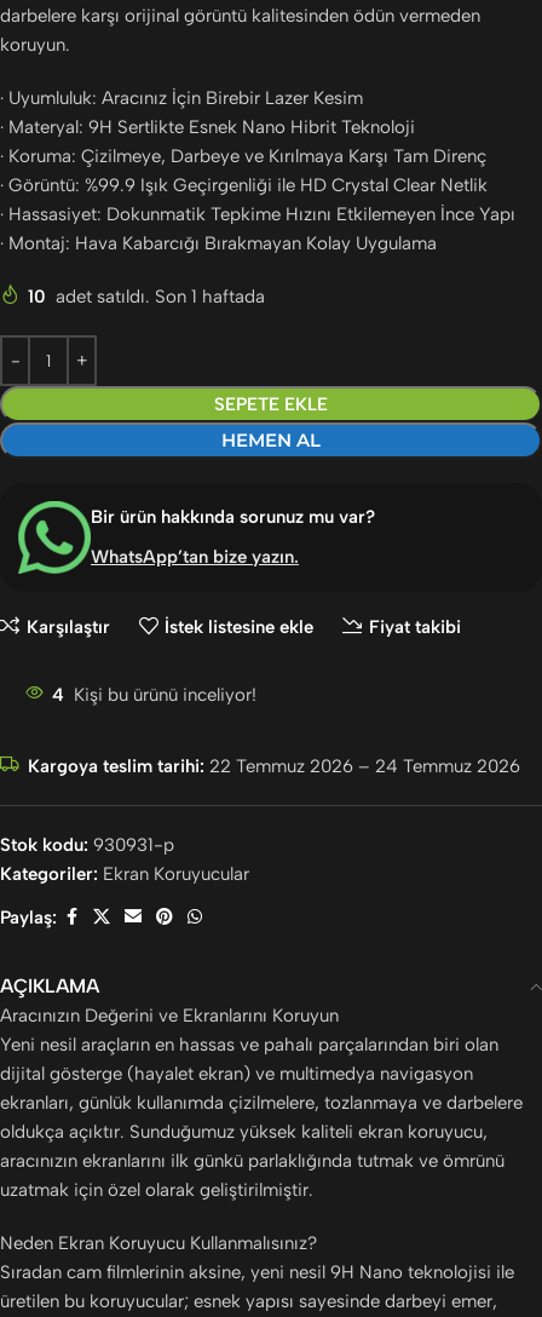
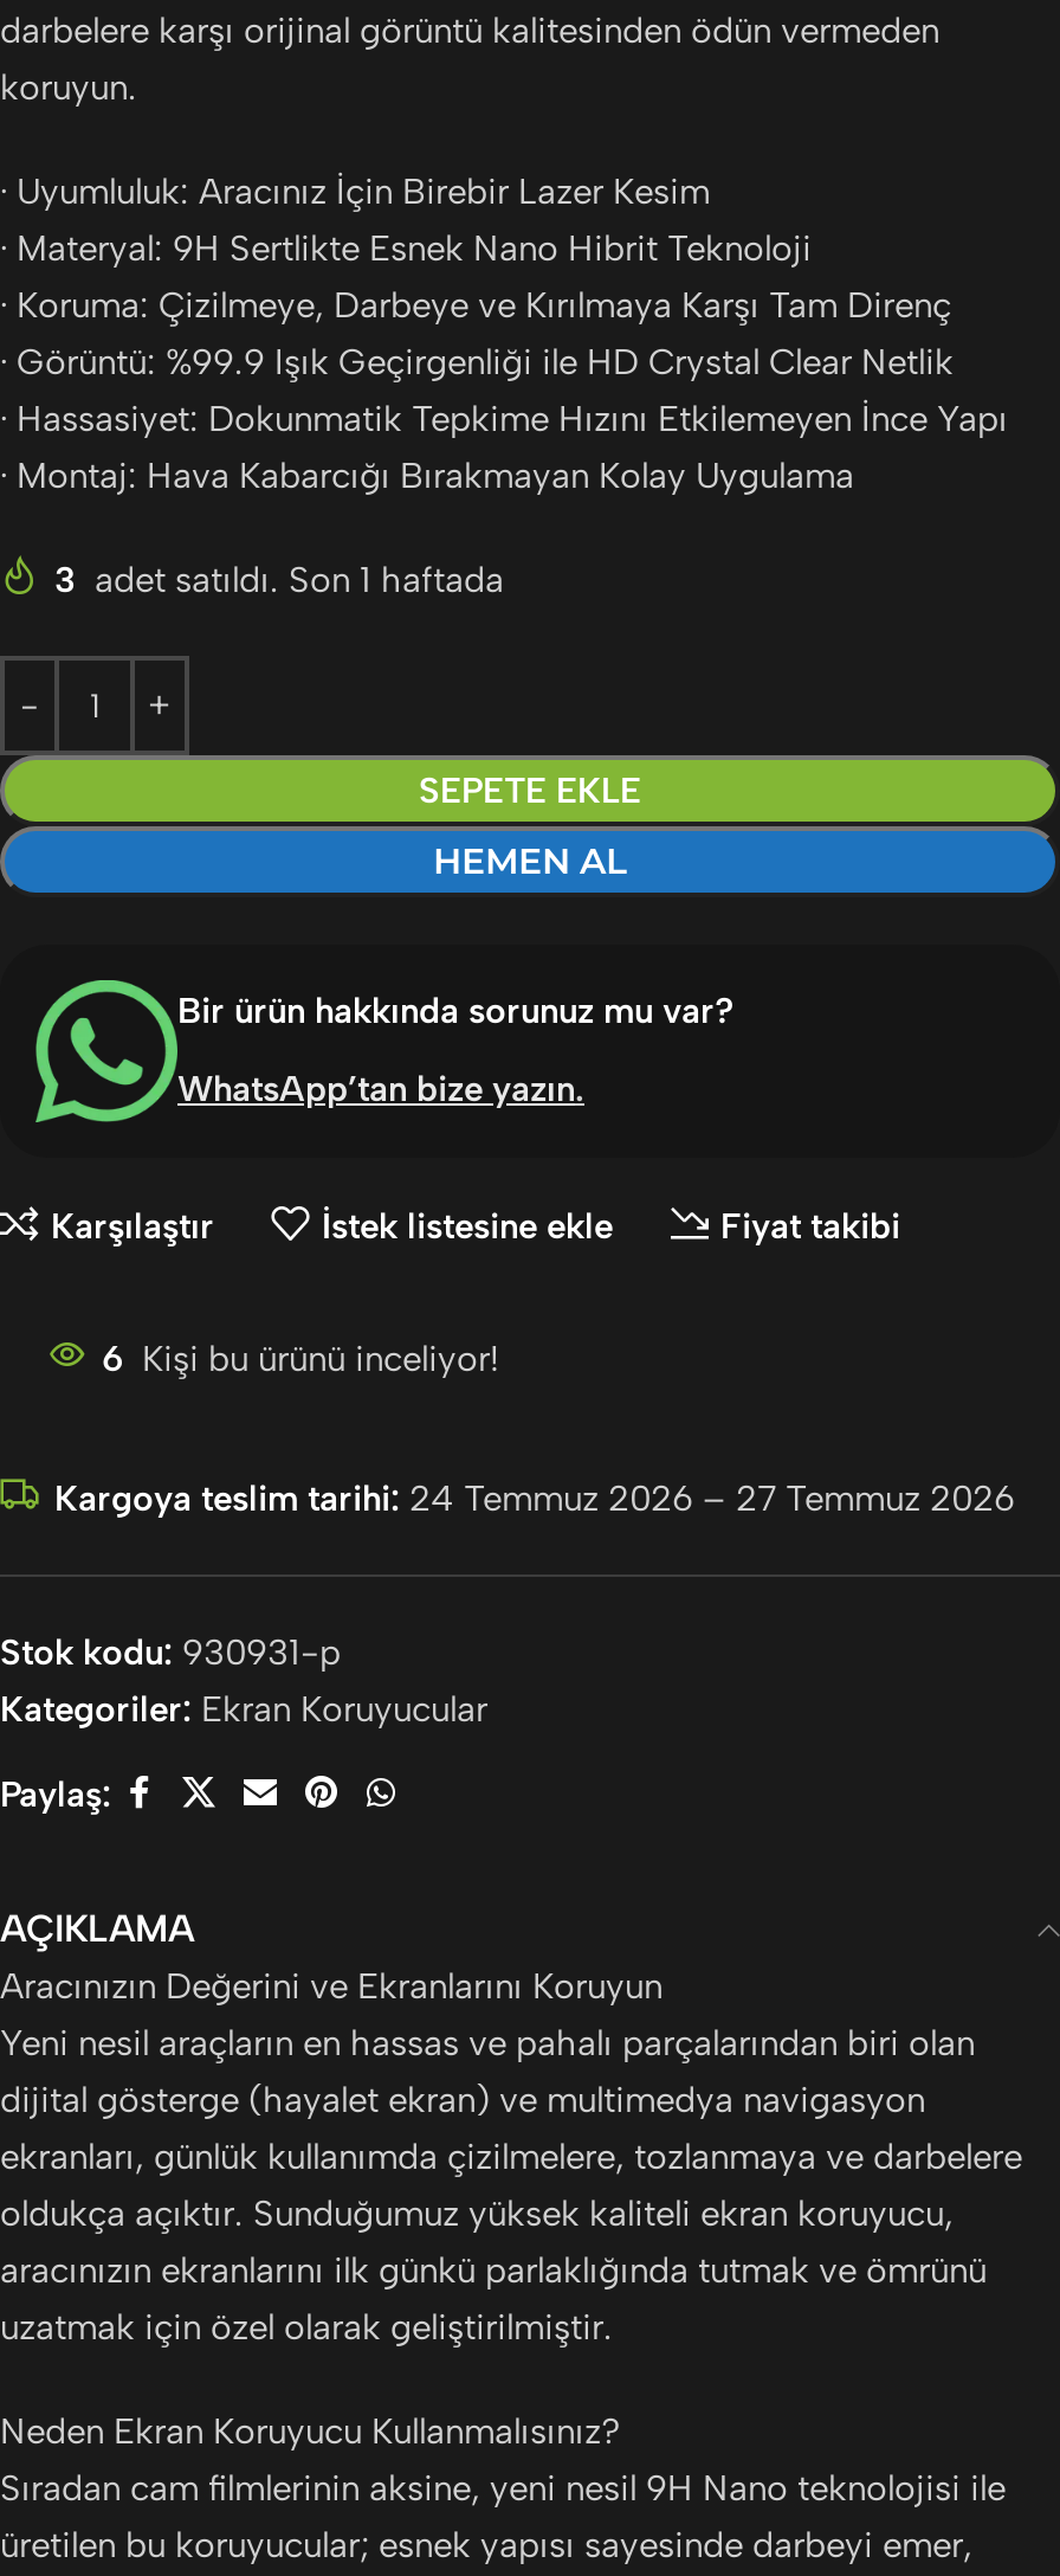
- 10 adet satıldı. Son 1 haftada
+ 3 adet satıldı. Son 1 haftada

- 4 Kişi bu ürünü inceliyor!
+ 6 Kişi bu ürünü inceliyor!

- Kargoya teslim tarihi: 22 Temmuz 2026 – 24 Temmuz 2026
+ Kargoya teslim tarihi: 24 Temmuz 2026 – 27 Temmuz 2026
